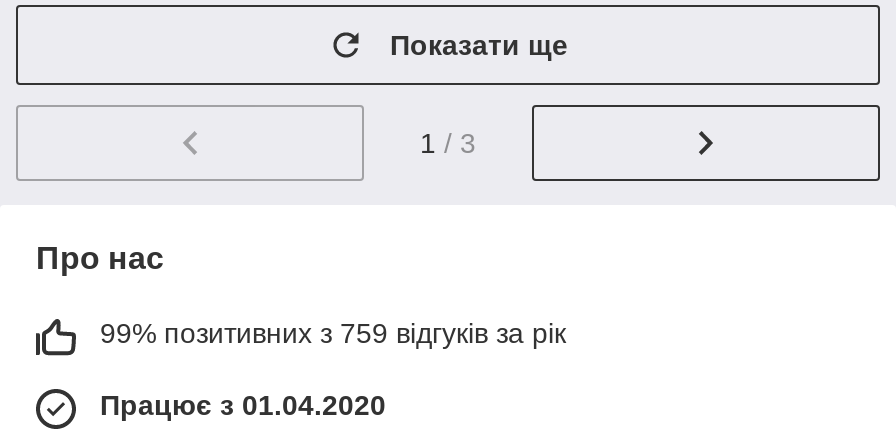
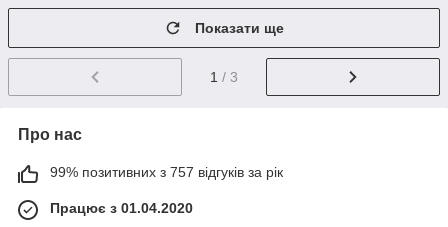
- 99% позитивних з 759 відгуків за рік
+ 99% позитивних з 757 відгуків за рік
